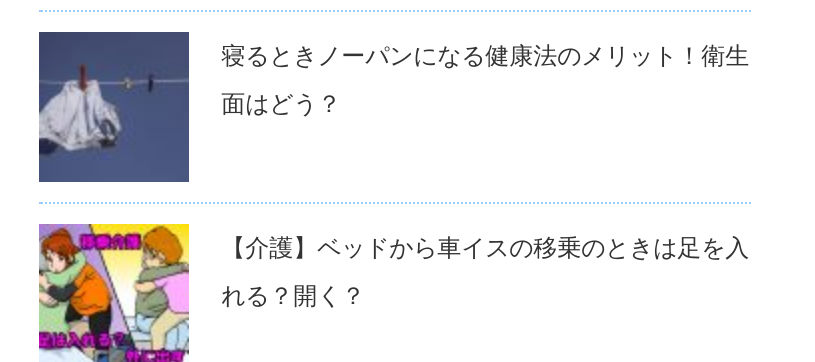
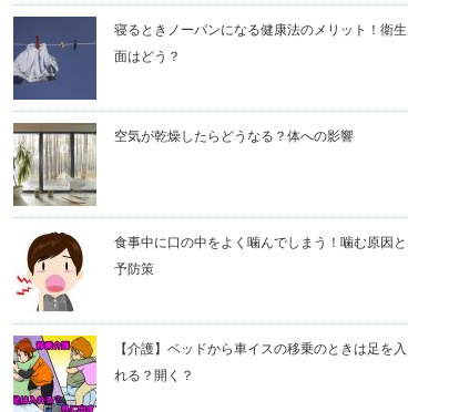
+ [image]
+ 空気が乾燥したらどうなる？体への影響

+ [image]
+ 食事中に口の中をよく噛んでしまう！噛む原因と
+ 予防策
